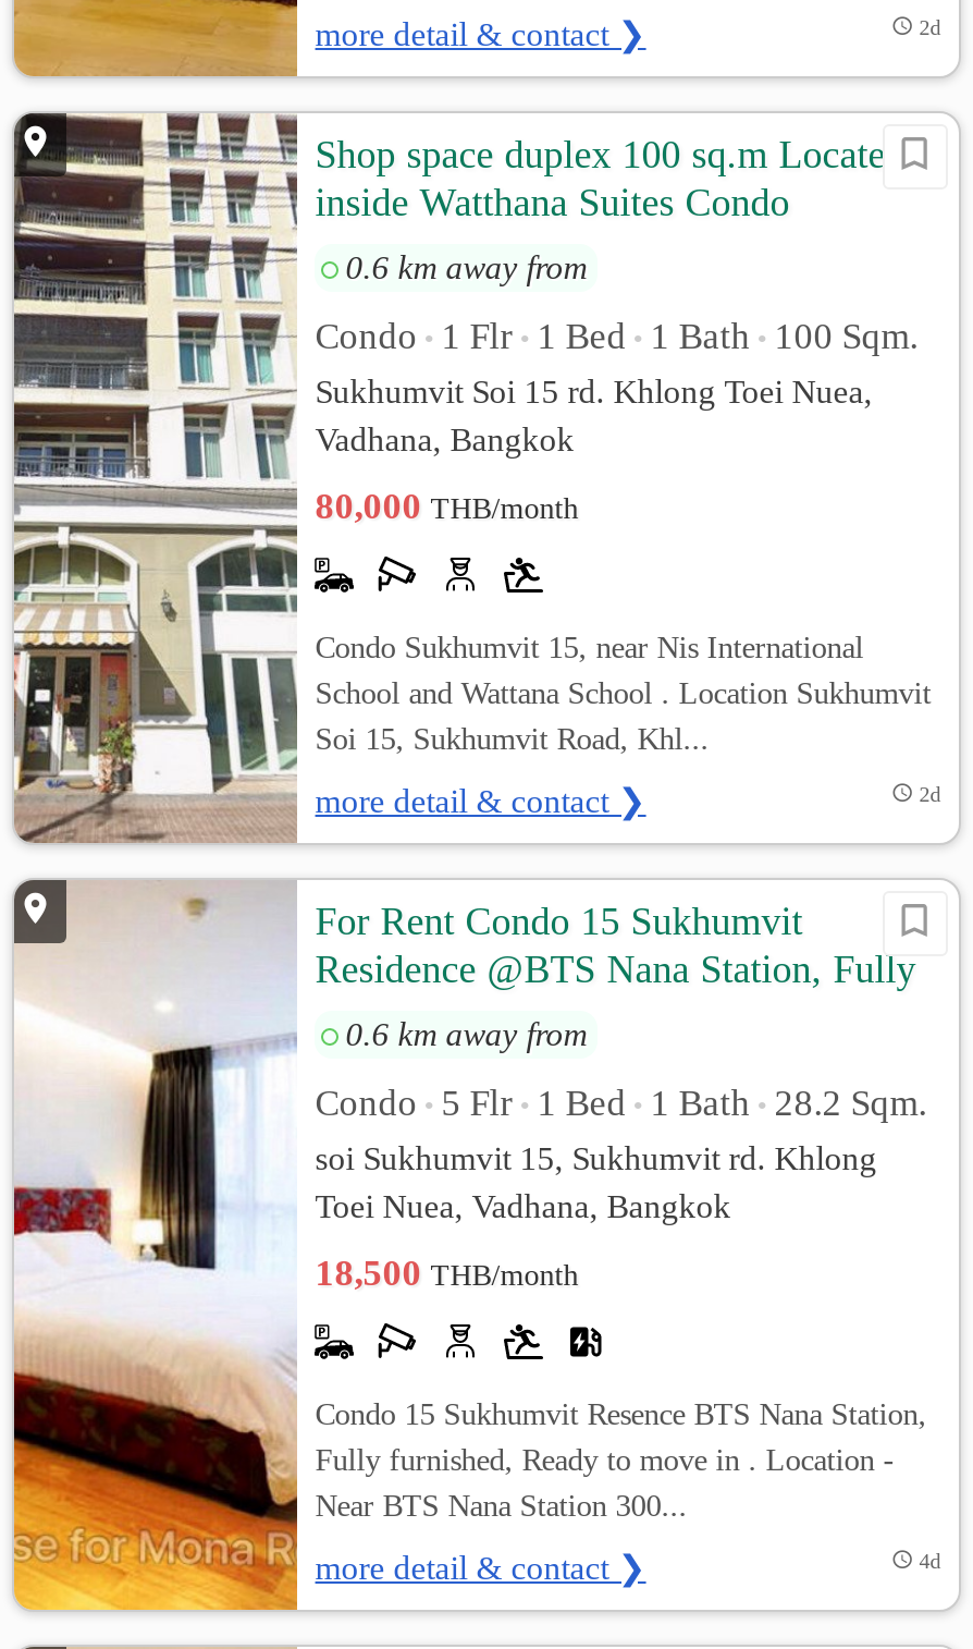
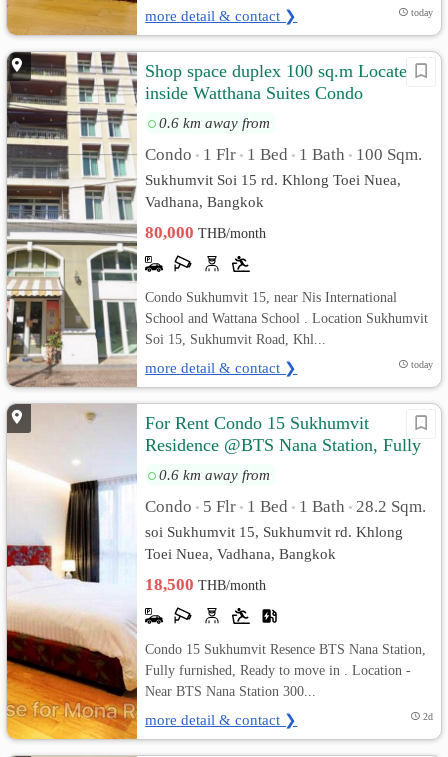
- 2d
+ today

- 2d
+ today

- 4d
+ 2d
